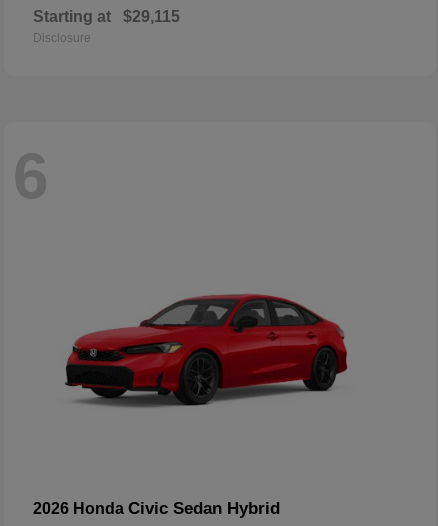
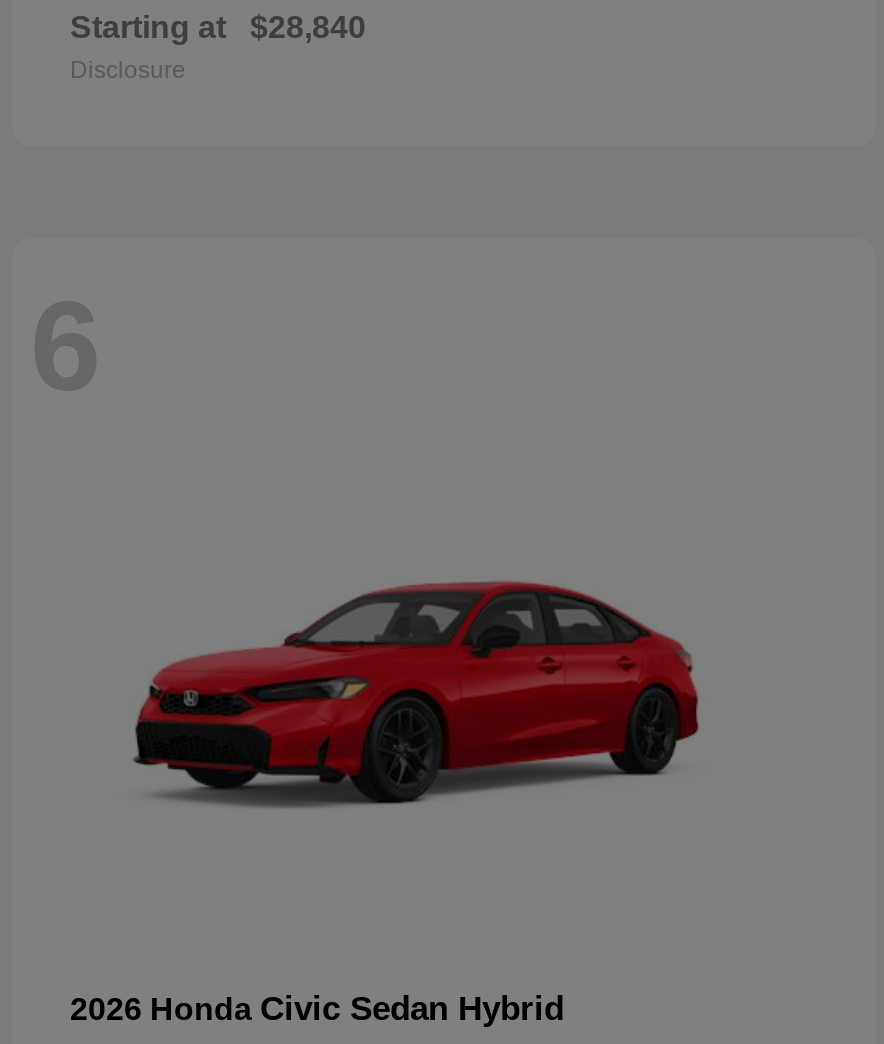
- Starting at $29,115
+ Starting at $28,840
